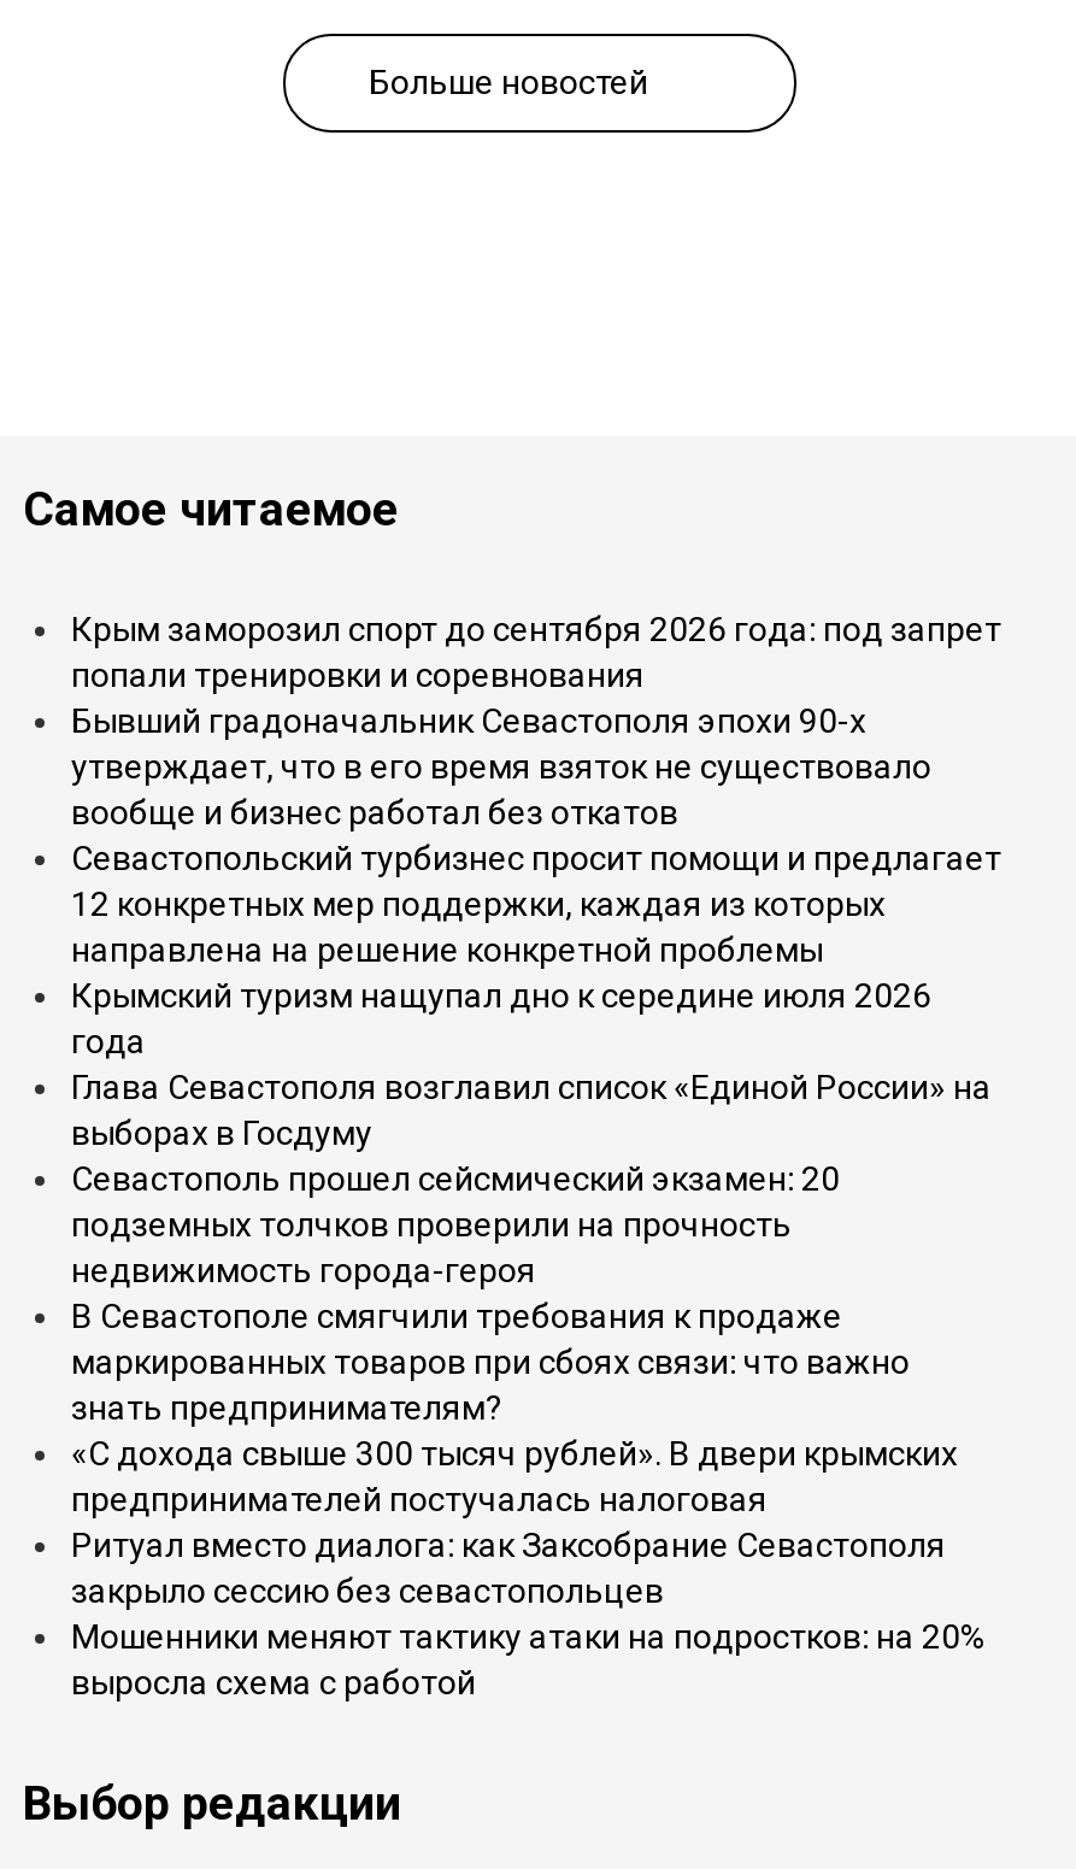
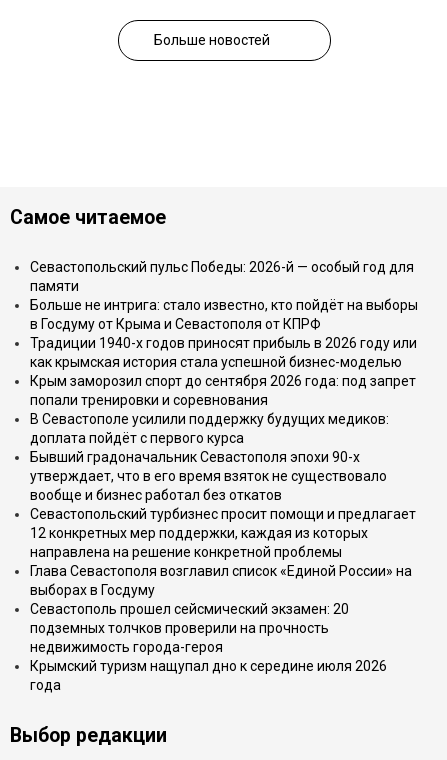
+ Севастопольский пульс Победы: 2026-й — особый год для
+ памяти
+ Больше не интрига: стало известно, кто пойдёт на выборы
+ в Госдуму от Крыма и Севастополя от КПРФ
+ Традиции 1940-х годов приносят прибыль в 2026 году или
+ как крымская история стала успешной бизнес-моделью

moved down: Крым заморозил спорт до сентября 2026 года: под запрет | попали тренировки и соревнования

+ В Севастополе усилили поддержку будущих медиков:
+ доплата пойдёт с первого курса

moved down: Бывший градоначальник Севастополя эпохи 90-х | утверждает, что в его время взяток не существовало | вообще и бизнес работал без откатов | Севастопольский турбизнес просит помощи и предлагает | 12 конкретных мер поддержки, каждая из которых | направлена на решение конкретной проблемы

moved down: Крымский туризм нащупал дно к середине июля 2026 | года

moved down: Глава Севастополя возглавил список «Единой России» на | выборах в Госдуму | Севастополь прошел сейсмический экзамен: 20 | подземных толчков проверили на прочность | недвижимость города-героя

- В Севастополе смягчили требования к продаже
- маркированных товаров при сбоях связи: что важно
- знать предпринимателям?
- «С дохода свыше 300 тысяч рублей». В двери крымских
- предпринимателей постучалась налоговая
- Ритуал вместо диалога: как Заксобрание Севастополя
- закрыло сессию без севастопольцев
- Мошенники меняют тактику атаки на подростков: на 20%
- выросла схема с работой
